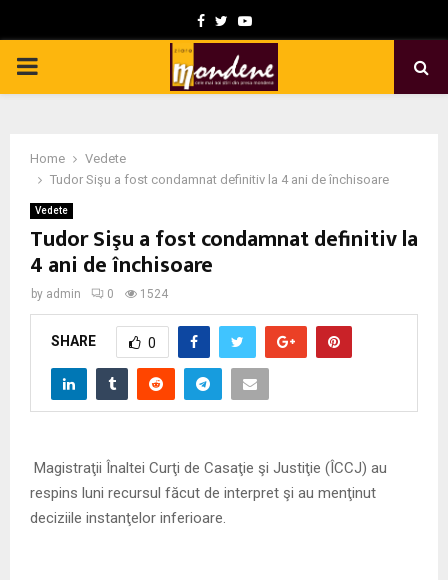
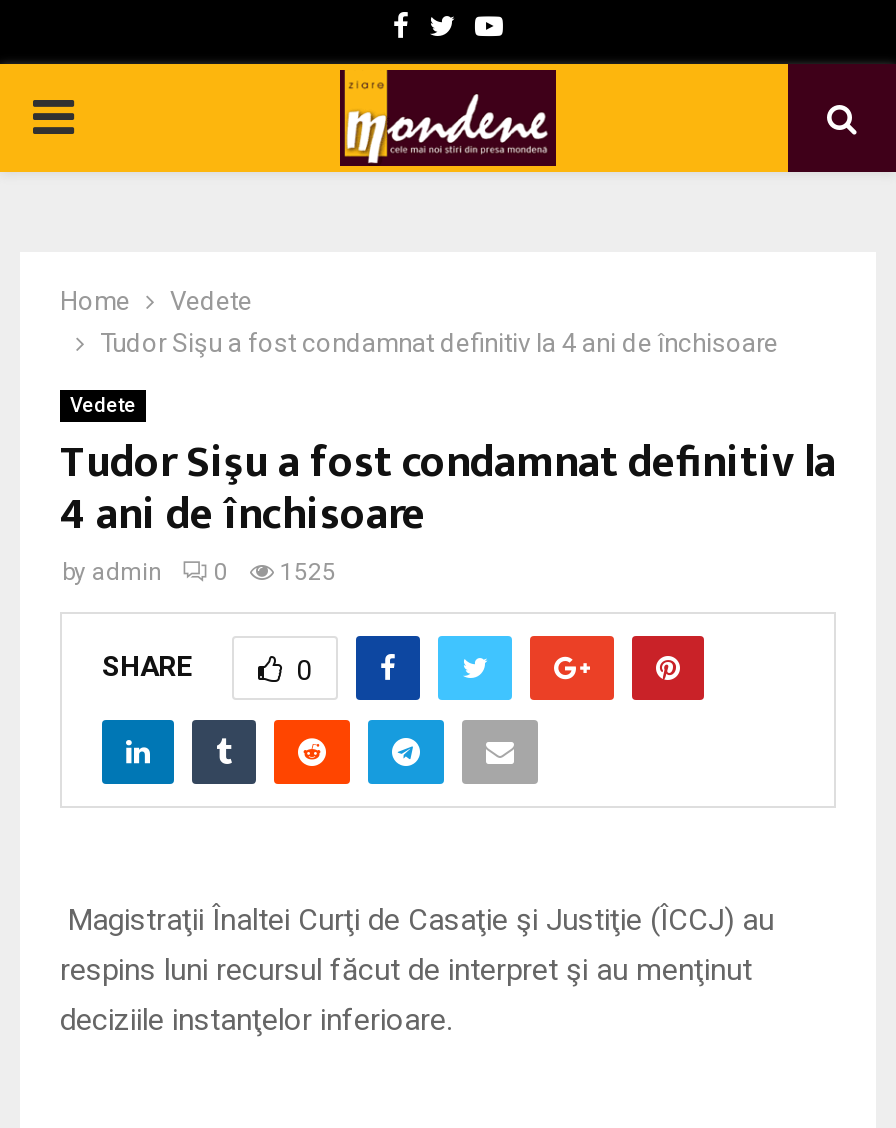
- 1524
+ 1525
